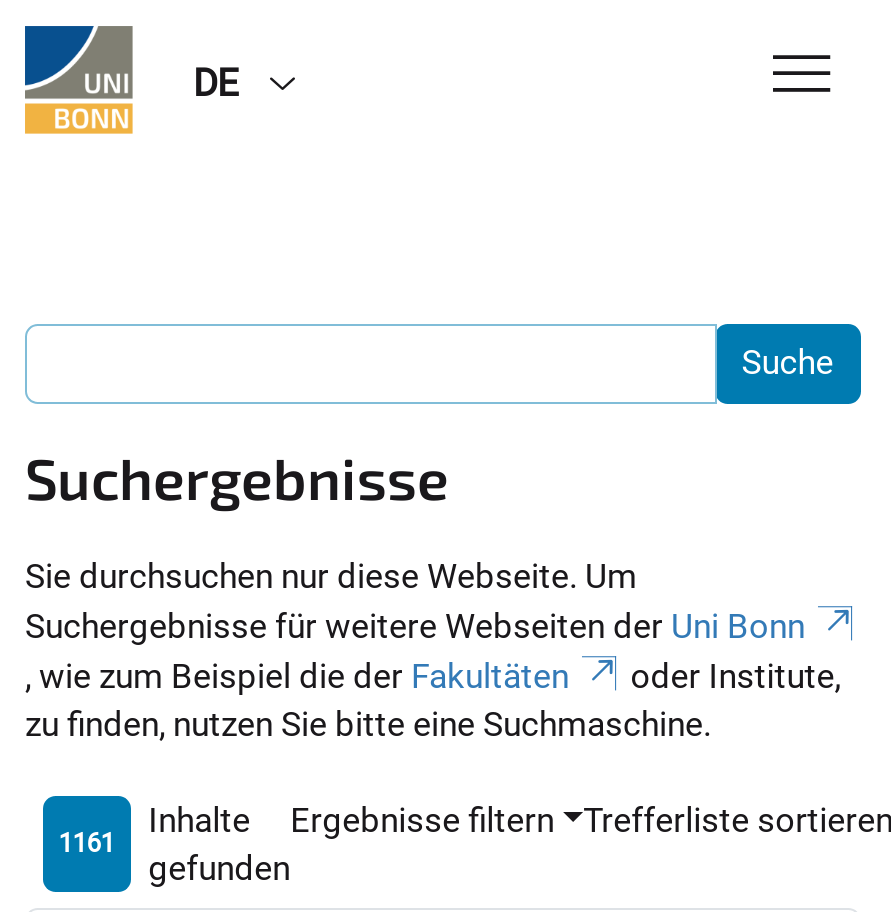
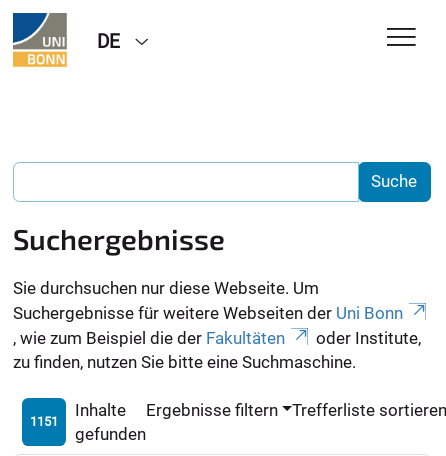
- 1161
+ 1151
